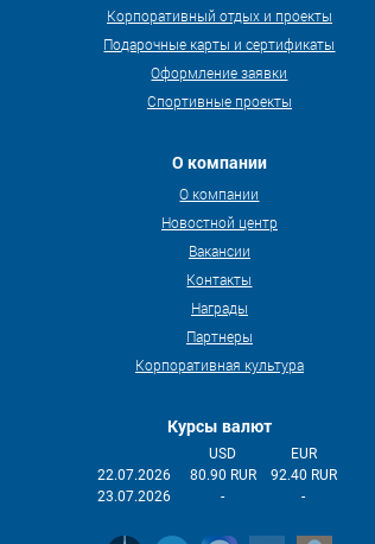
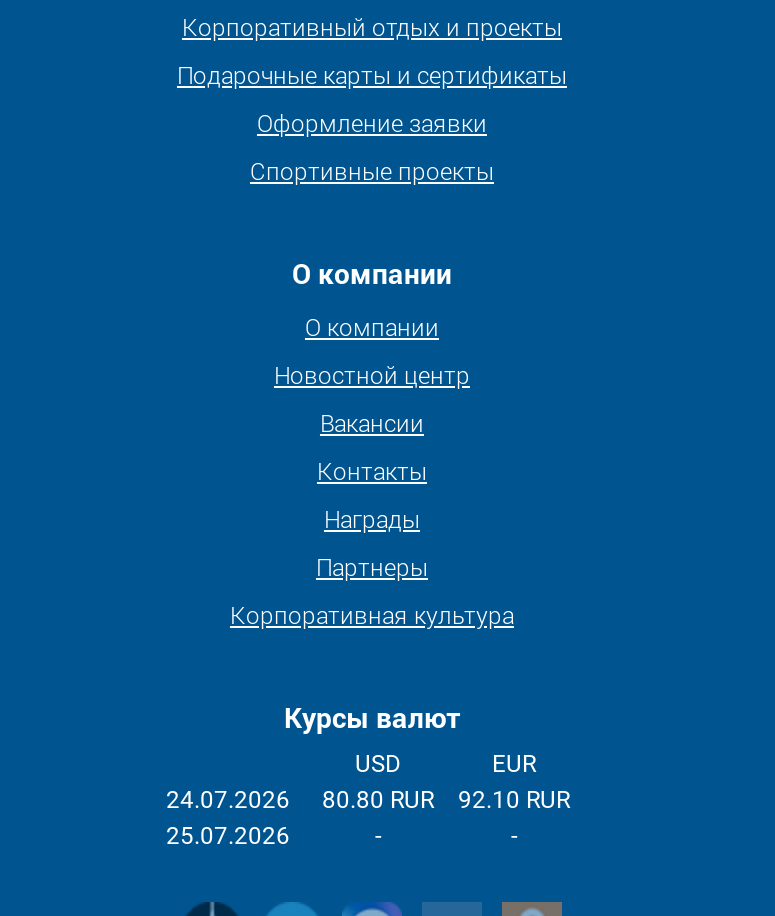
- 22.07.2026
+ 24.07.2026

- 80.90 RUR
+ 80.80 RUR

- 92.40 RUR
+ 92.10 RUR

- 23.07.2026
+ 25.07.2026
